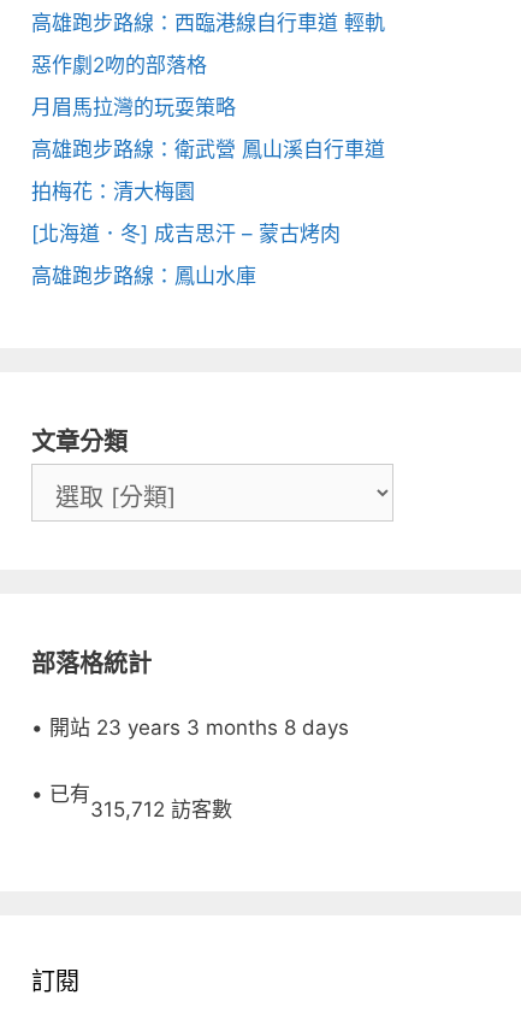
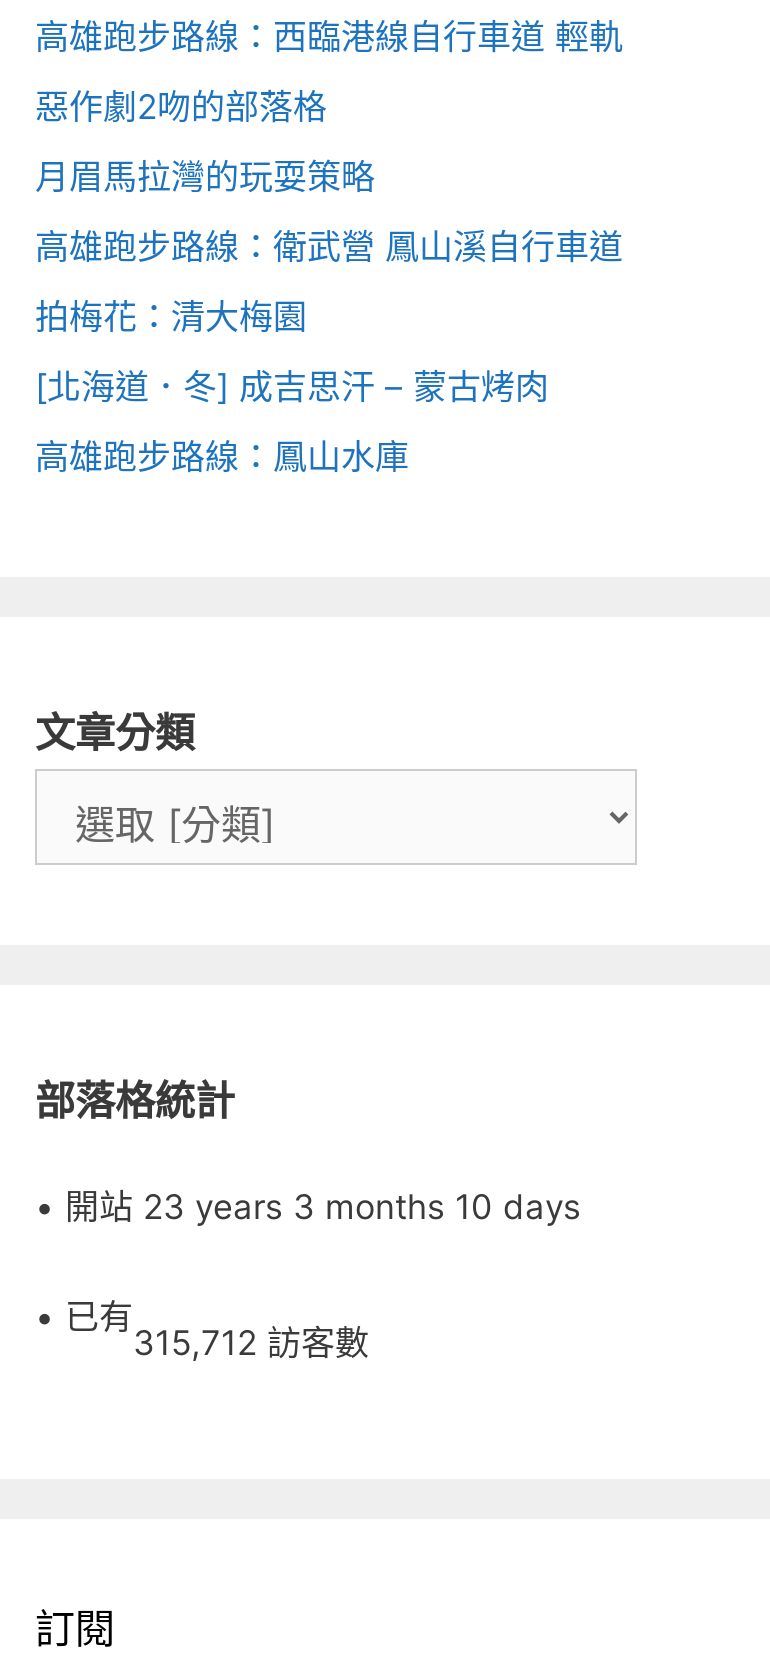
- • 開站 23 years 3 months 8 days
+ • 開站 23 years 3 months 10 days
